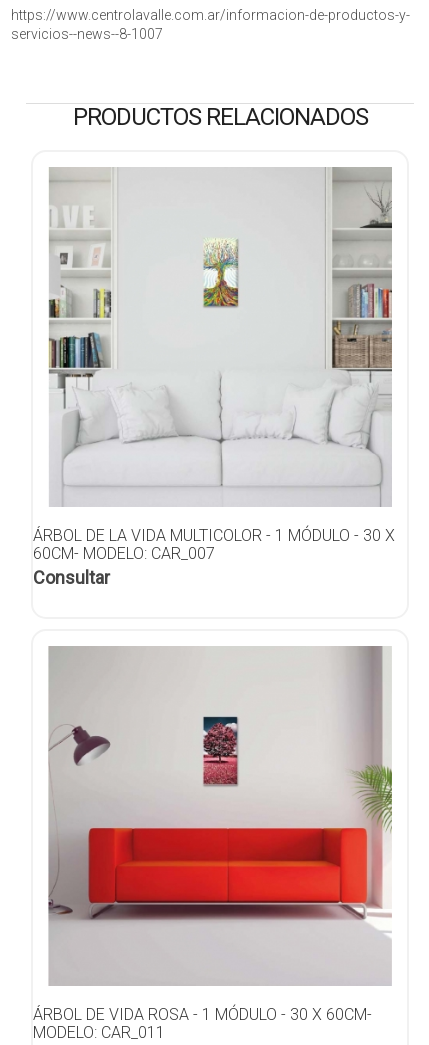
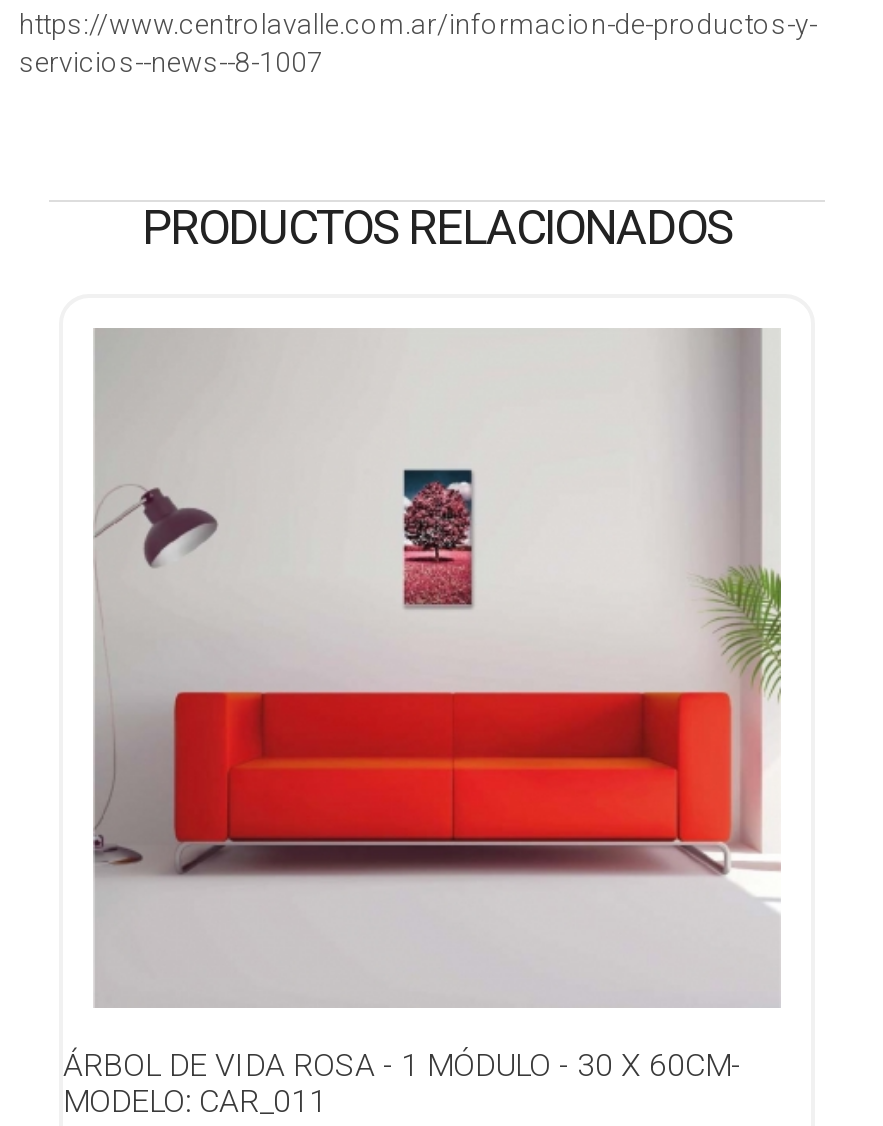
- [image]
- ÁRBOL DE LA VIDA MULTICOLOR - 1 MÓDULO - 30 X
- 60CM- MODELO: CAR_007
- Consultar
